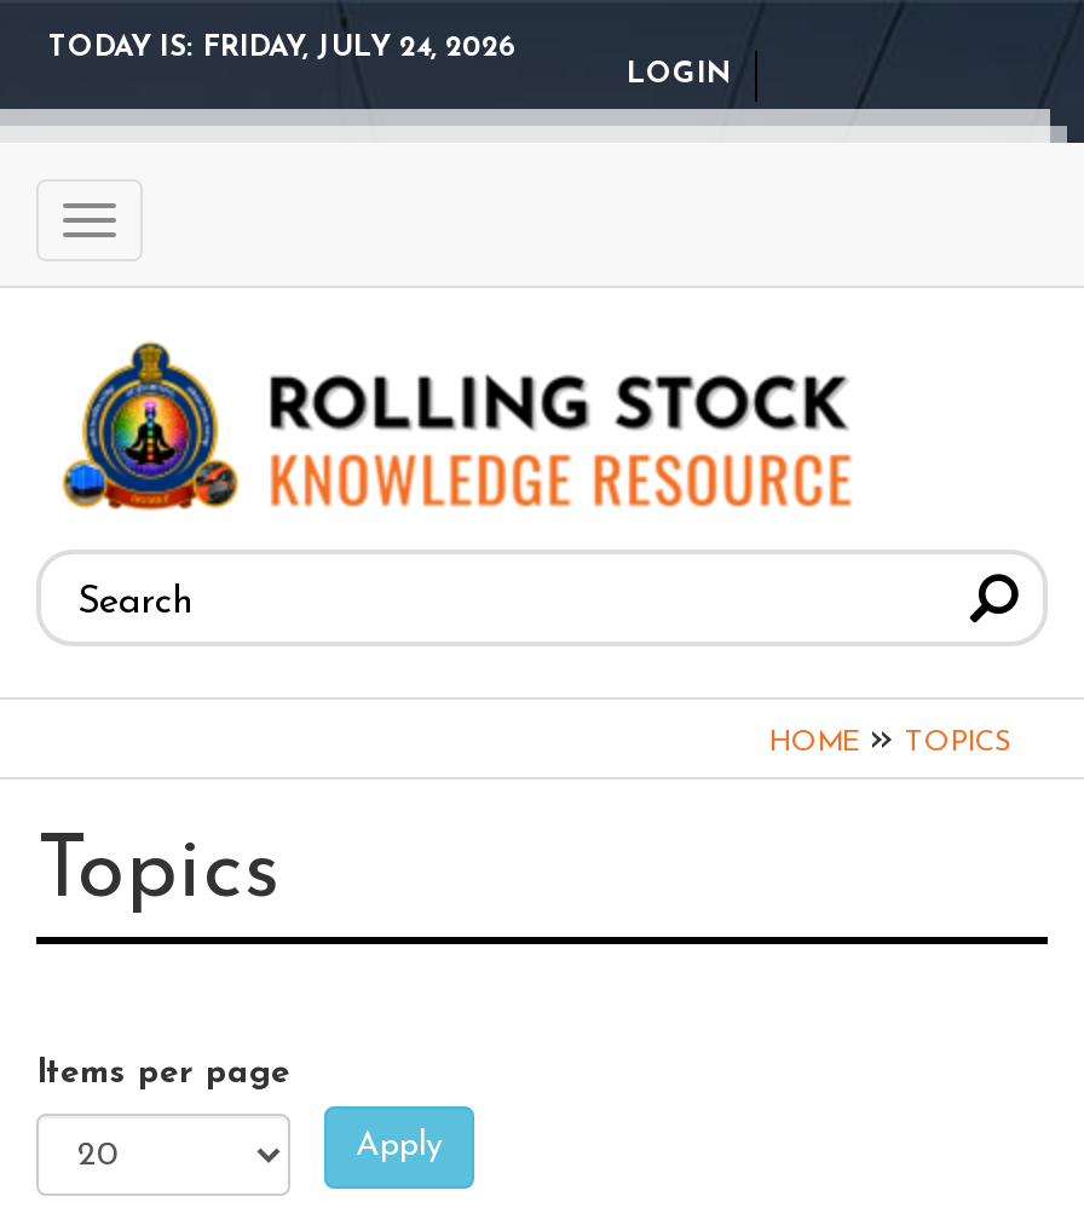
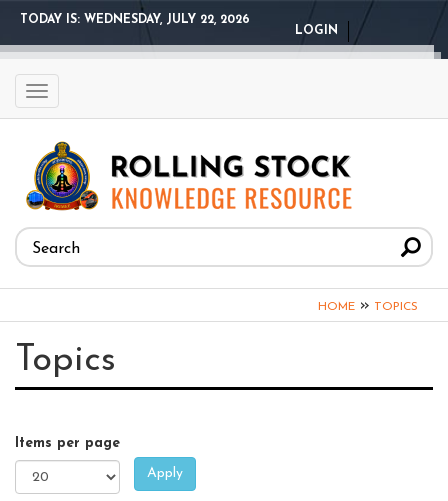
- TODAY IS: FRIDAY, JULY 24, 2026
+ TODAY IS: WEDNESDAY, JULY 22, 2026
